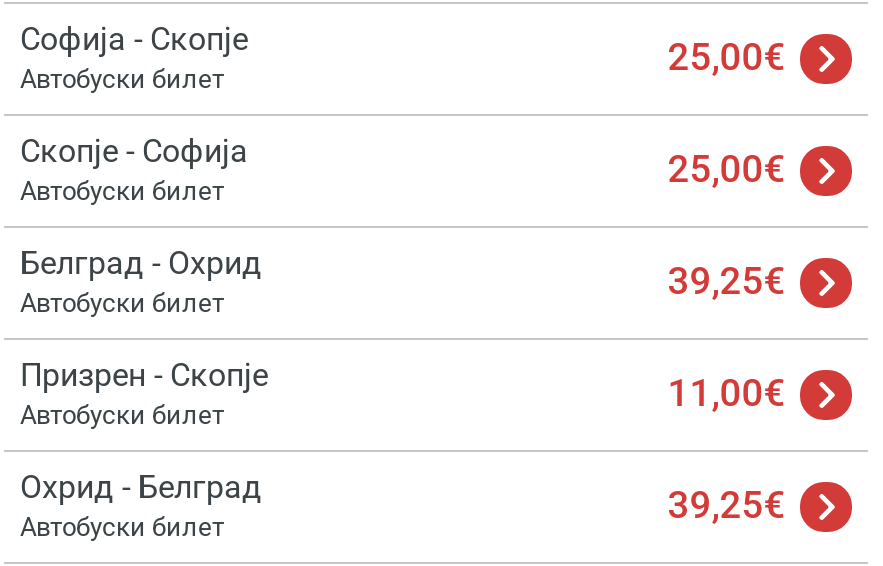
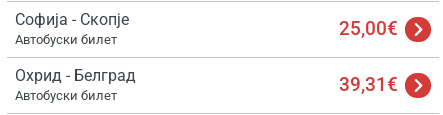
- Скопје - Софија
- Автобуски билет
- 25,00€
- Белград - Охрид
- Автобуски билет
- 39,25€
- Призрен - Скопје
- Автобуски билет
- 11,00€

- 39,25€
+ 39,31€
